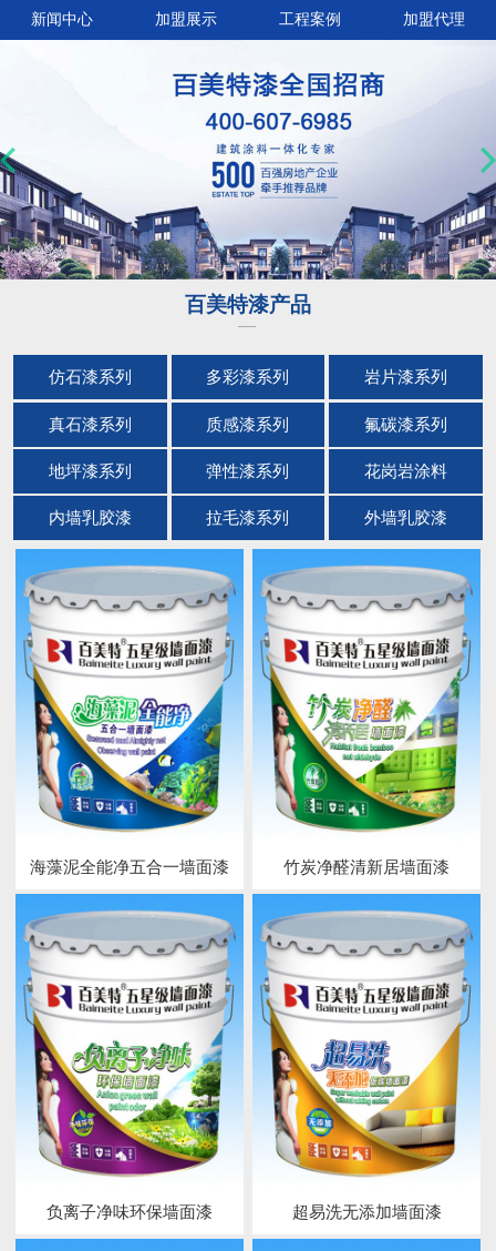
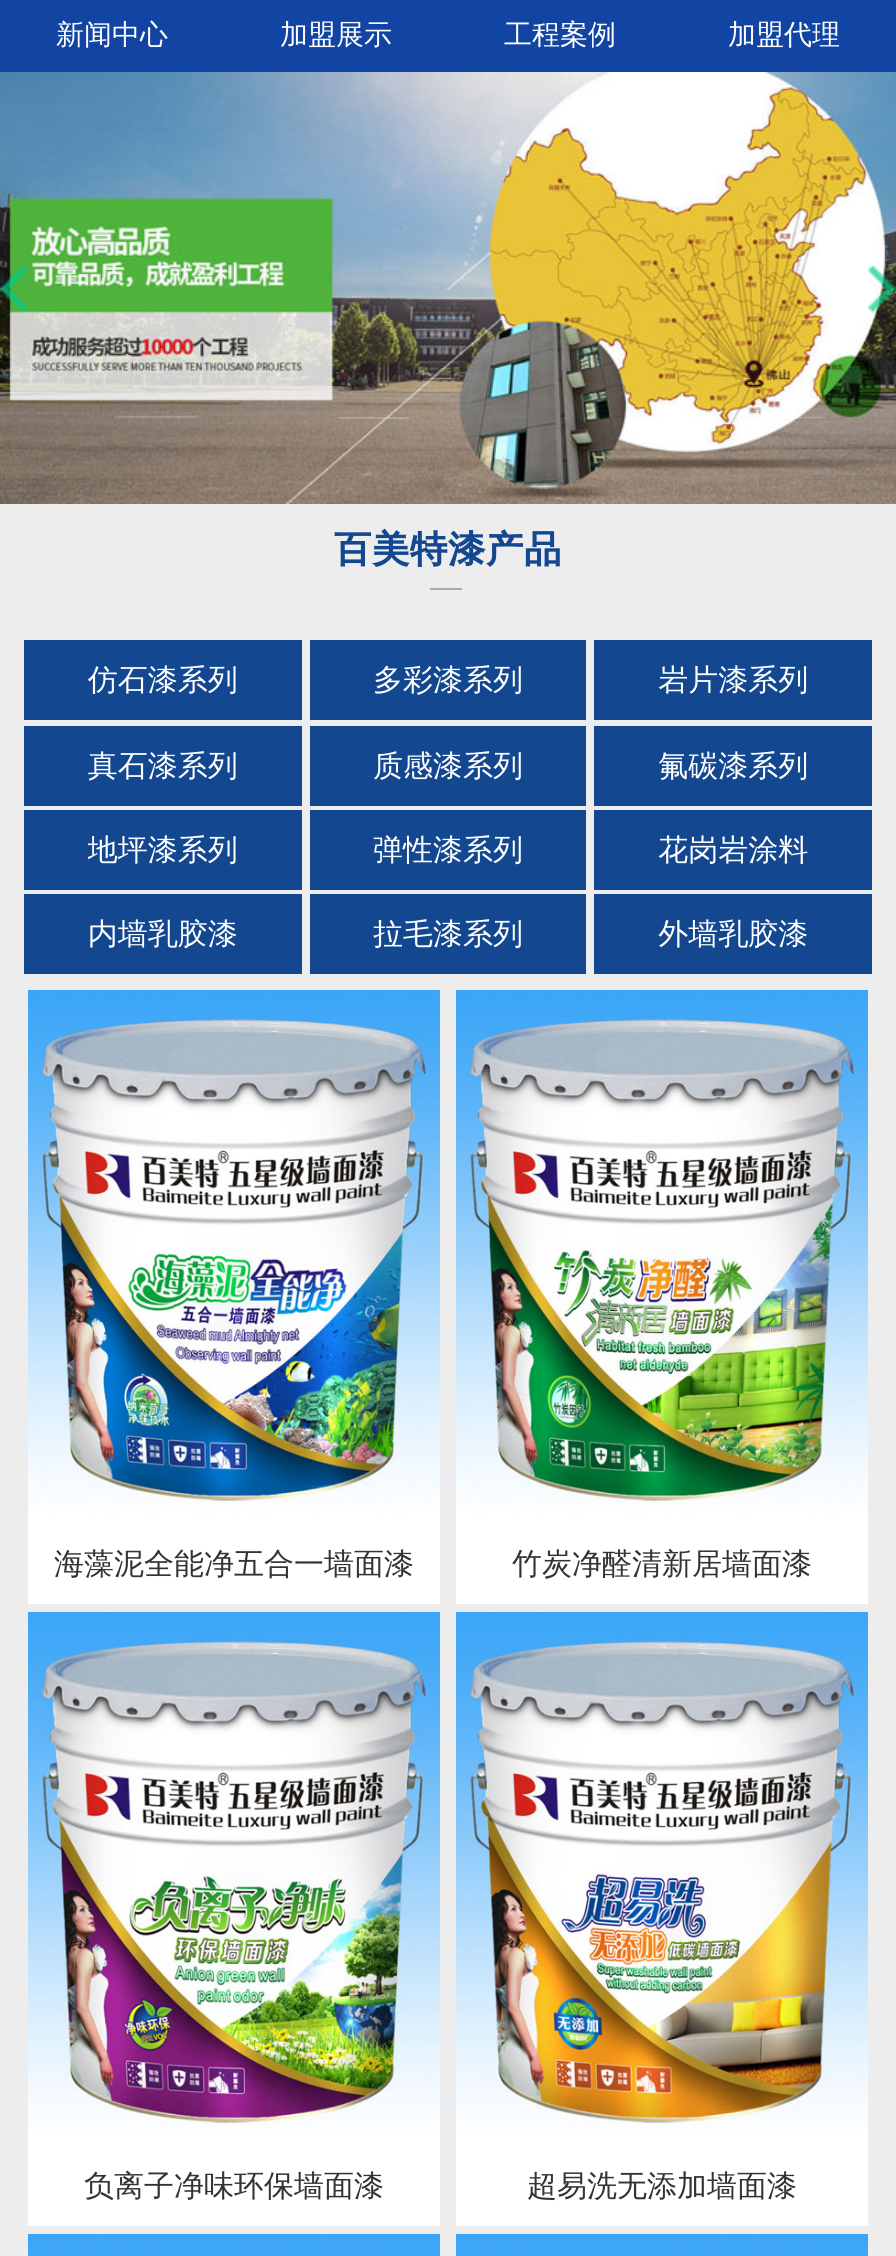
- [image]
+ [image]
